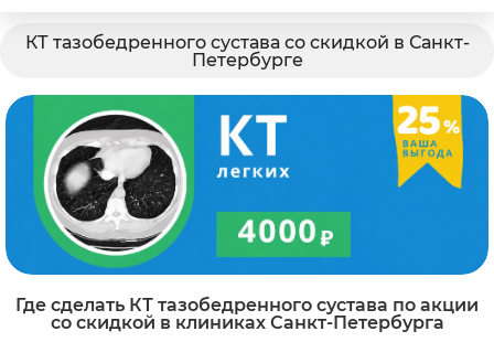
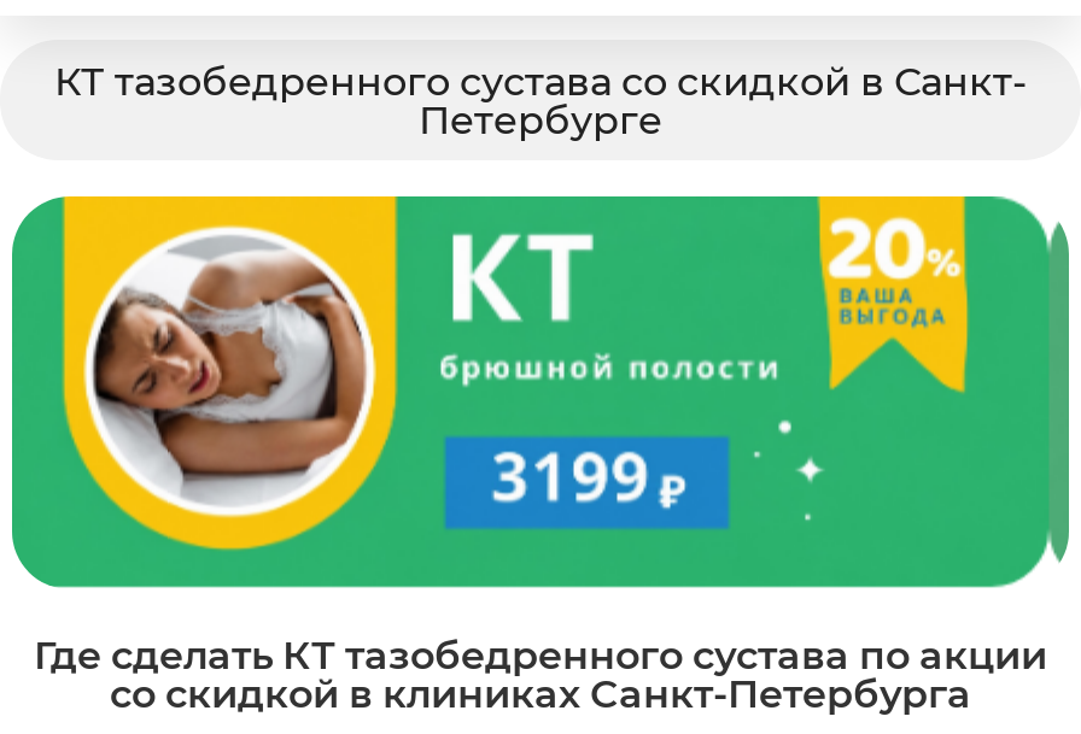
- [image]
+ [image]
